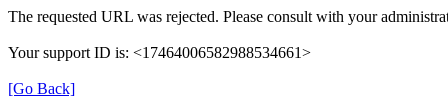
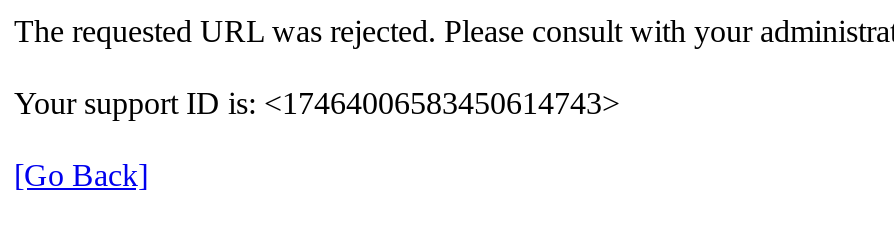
- Your support ID is: <17464006582988534661>
+ Your support ID is: <17464006583450614743>
